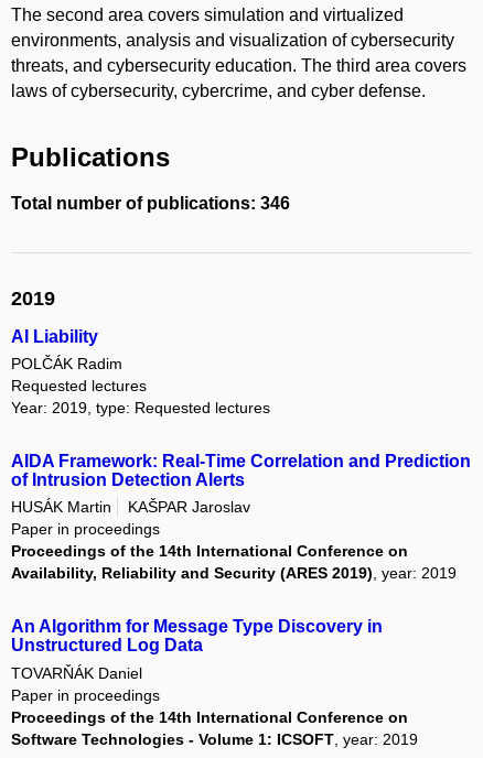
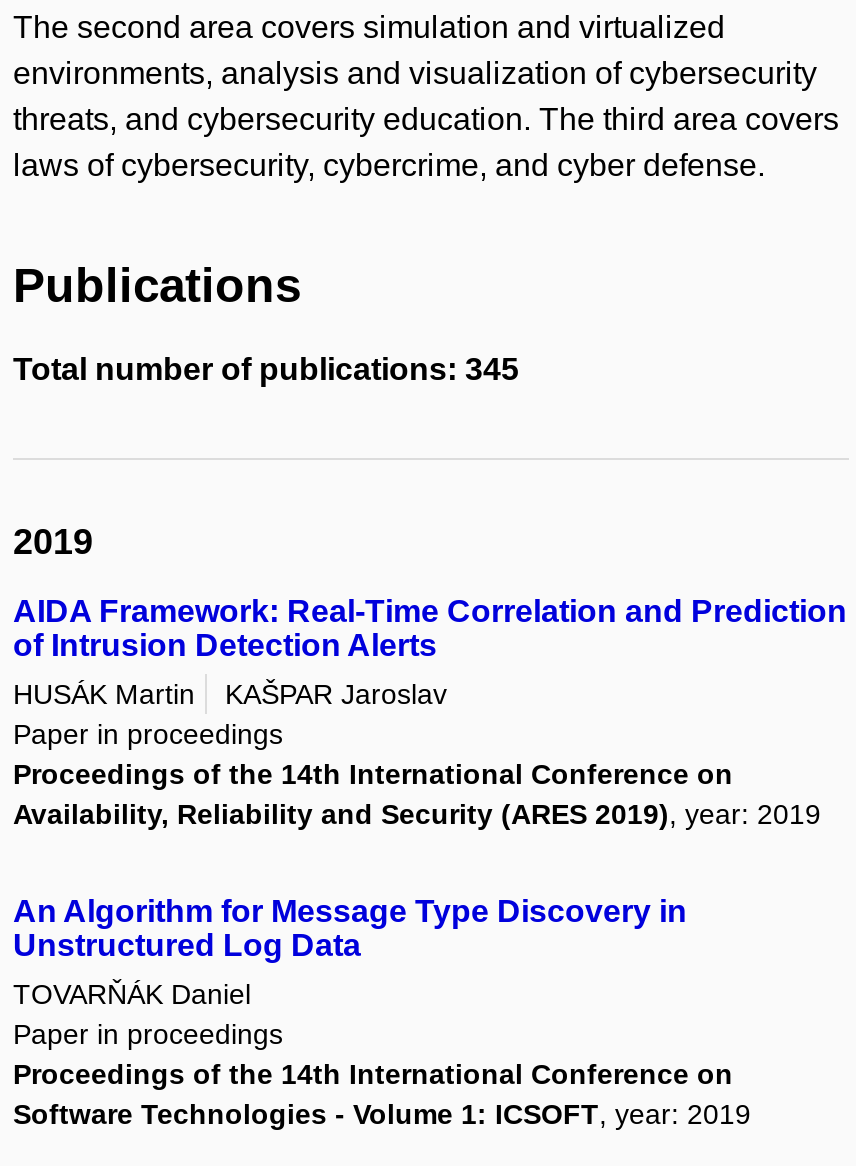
- Total number of publications: 346
+ Total number of publications: 345

- AI Liability
- POLČÁK Radim
- Requested lectures
- Year: 2019, type: Requested lectures
